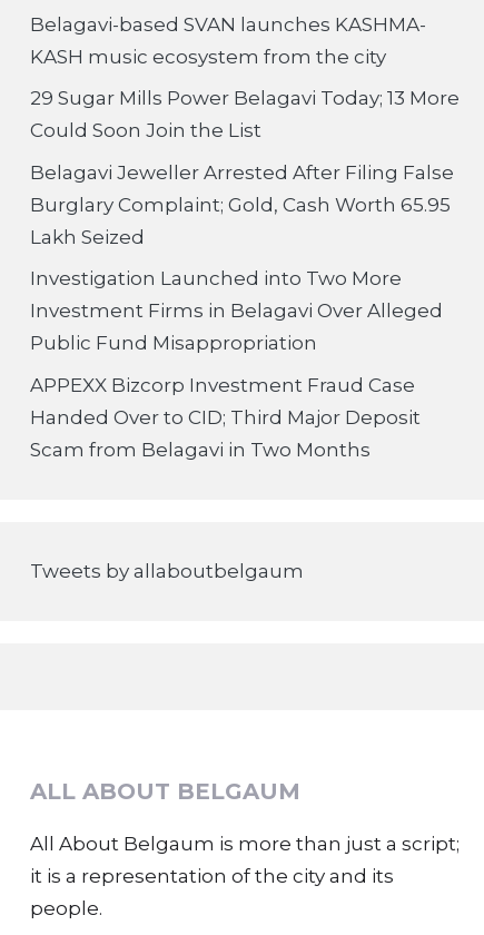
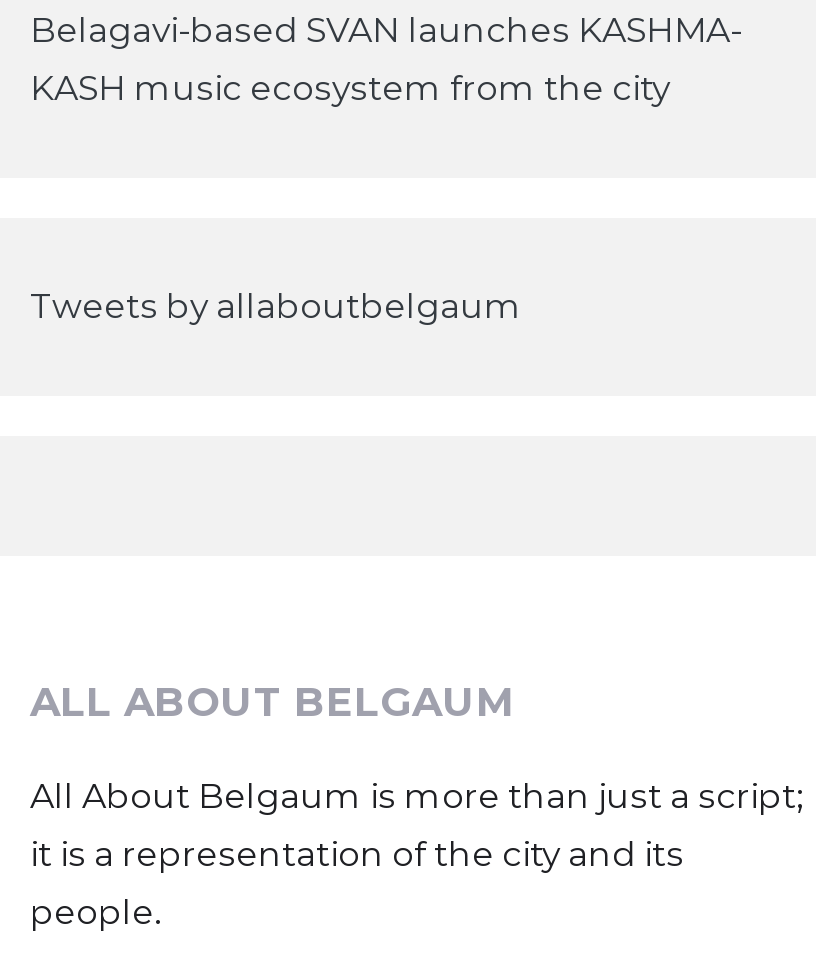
- 29 Sugar Mills Power Belagavi Today; 13 More
- Could Soon Join the List
- Belagavi Jeweller Arrested After Filing False
- Burglary Complaint; Gold, Cash Worth 65.95
- Lakh Seized
- Investigation Launched into Two More
- Investment Firms in Belagavi Over Alleged
- Public Fund Misappropriation
- APPEXX Bizcorp Investment Fraud Case
- Handed Over to CID; Third Major Deposit
- Scam from Belagavi in Two Months
